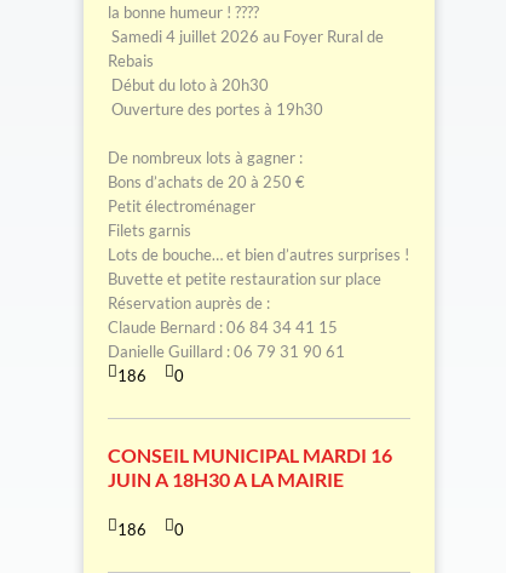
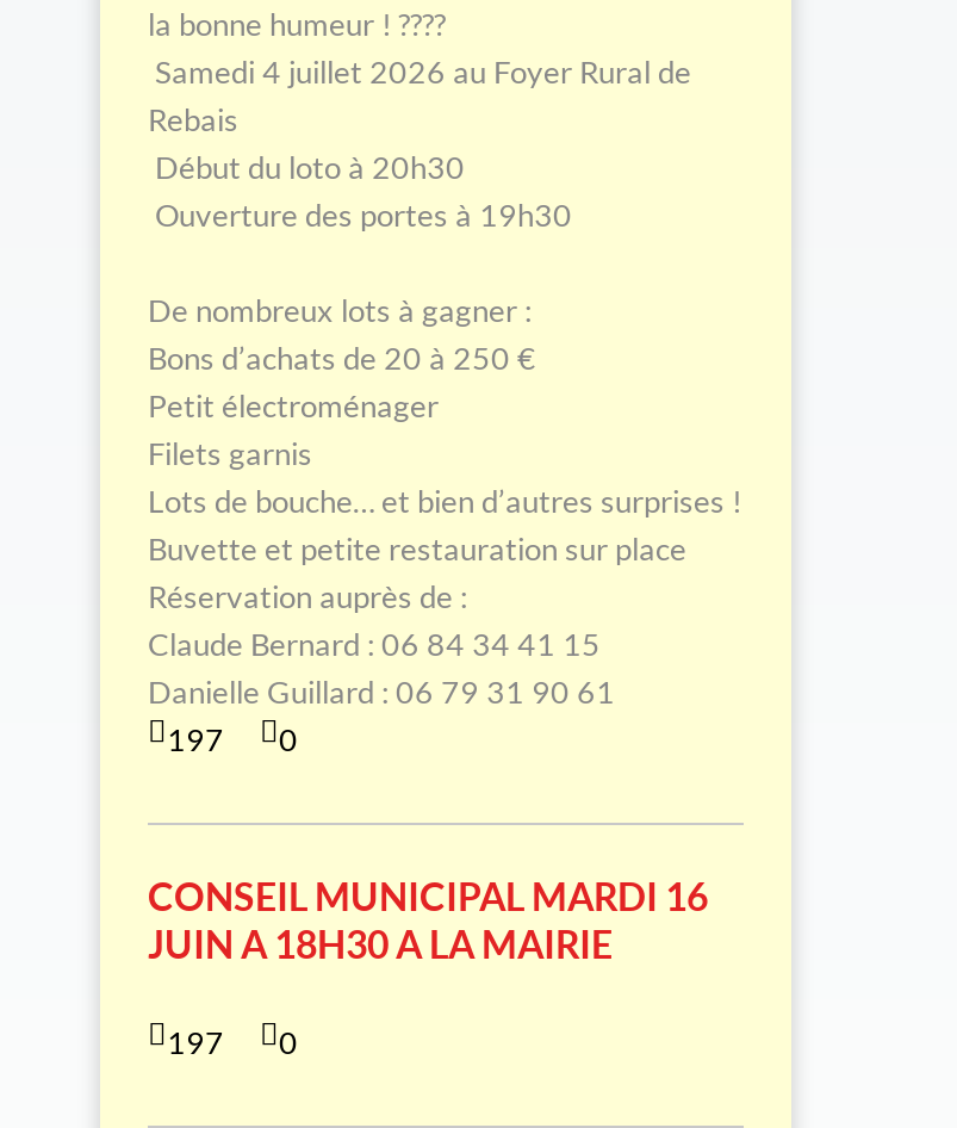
- 186
+ 197

- 186
+ 197
